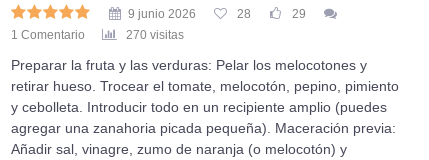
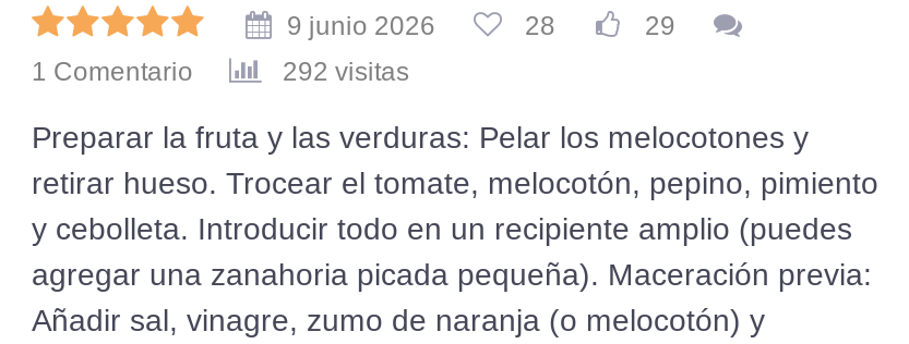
- 270 visitas
+ 292 visitas
